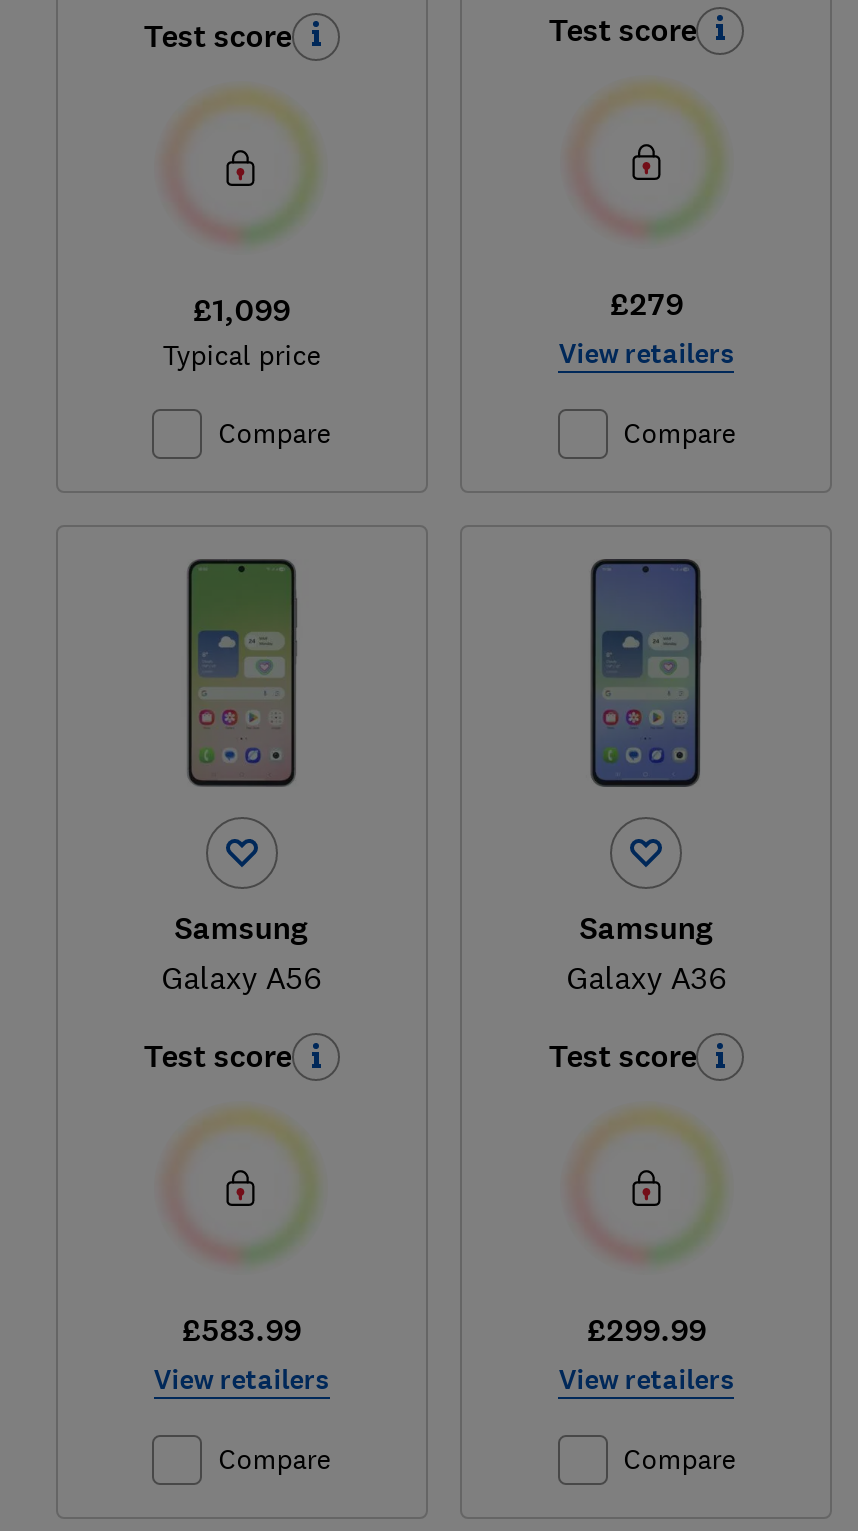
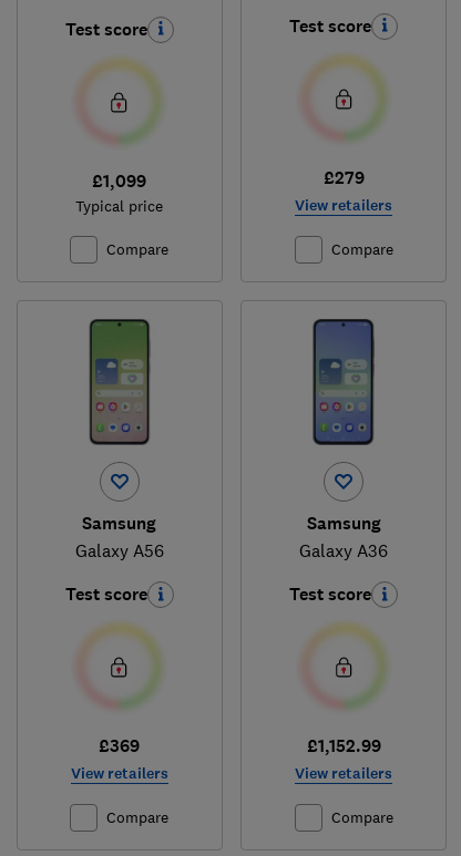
- £583.99
+ £369

- £299.99
+ £1,152.99
